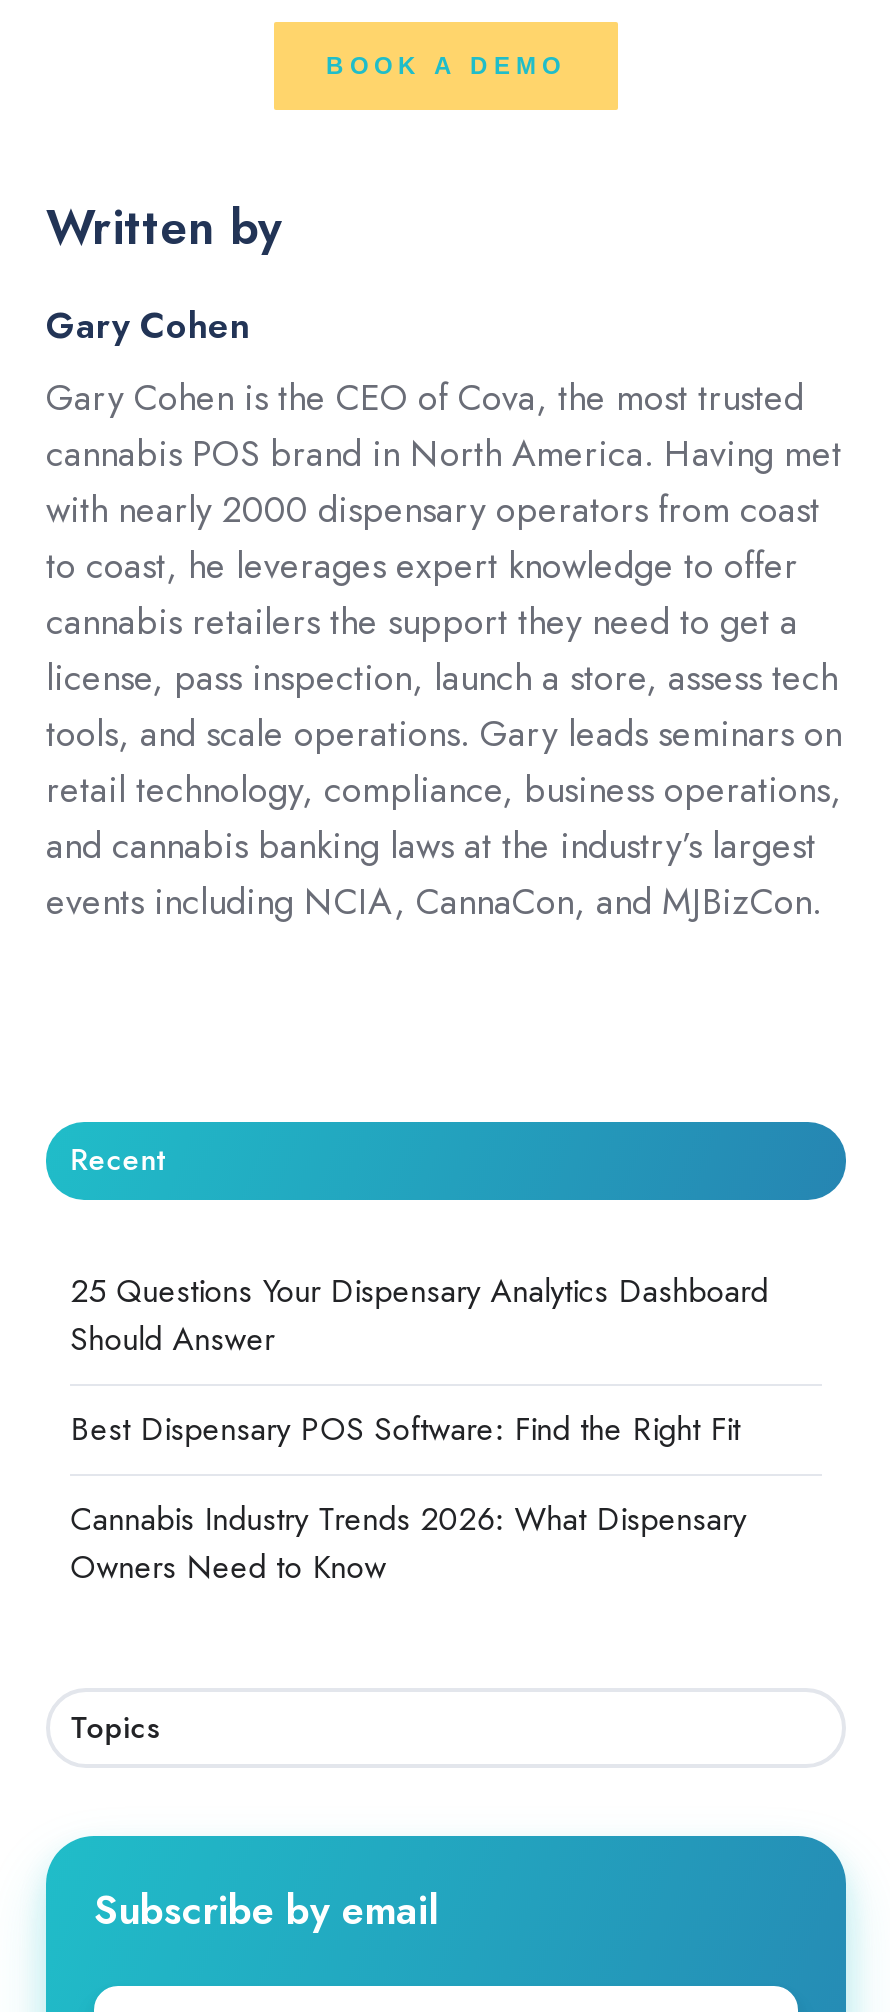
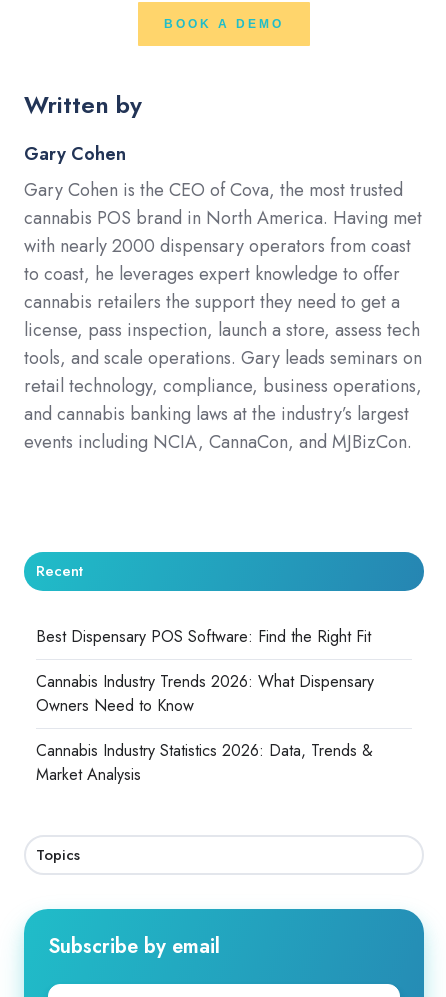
- 25 Questions Your Dispensary Analytics Dashboard
- Should Answer

moved up: Best Dispensary POS Software: Find the Right Fit | Cannabis Industry Trends 2026: What Dispensary | Owners Need to Know

+ Cannabis Industry Statistics 2026: Data, Trends &
+ Market Analysis
